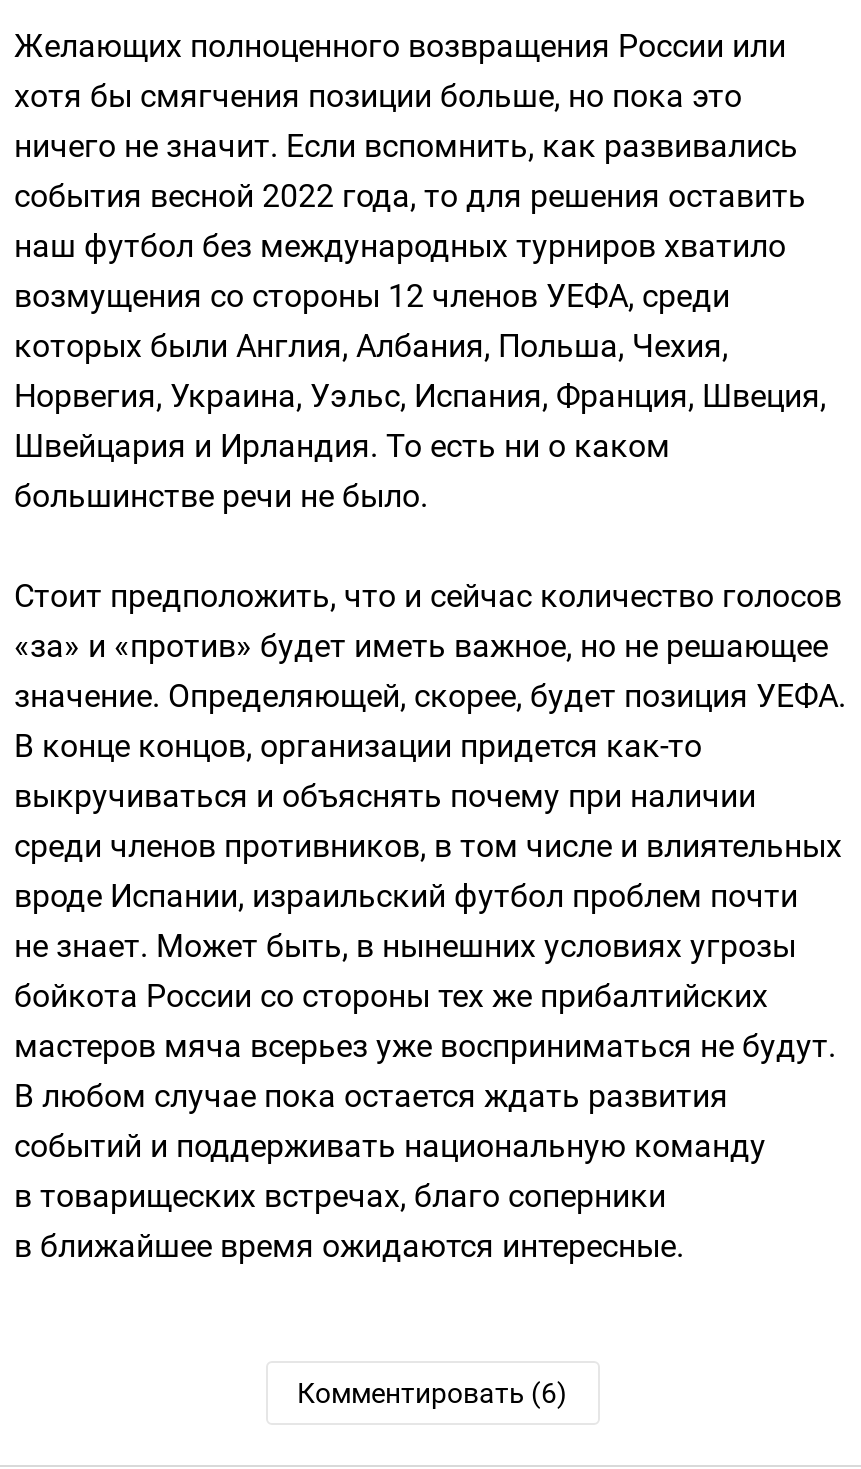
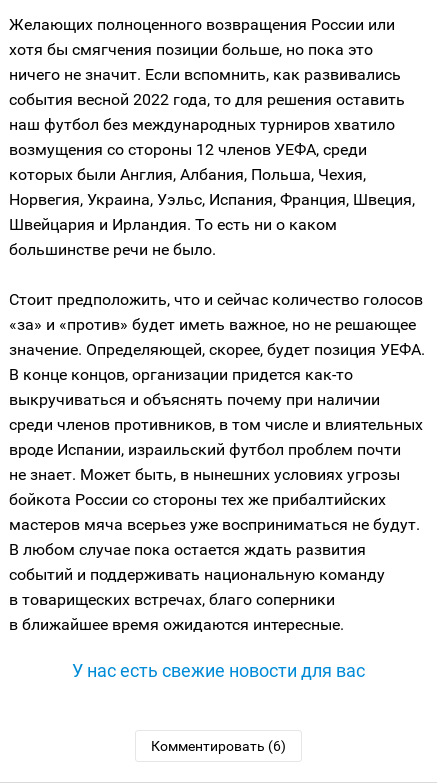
+ У нас есть свежие новости для вас
